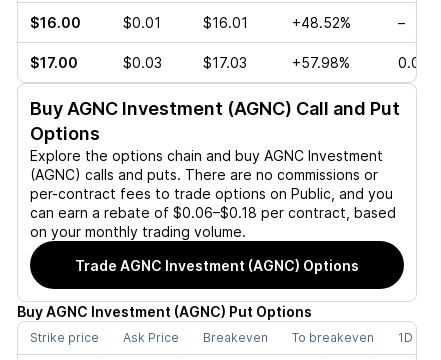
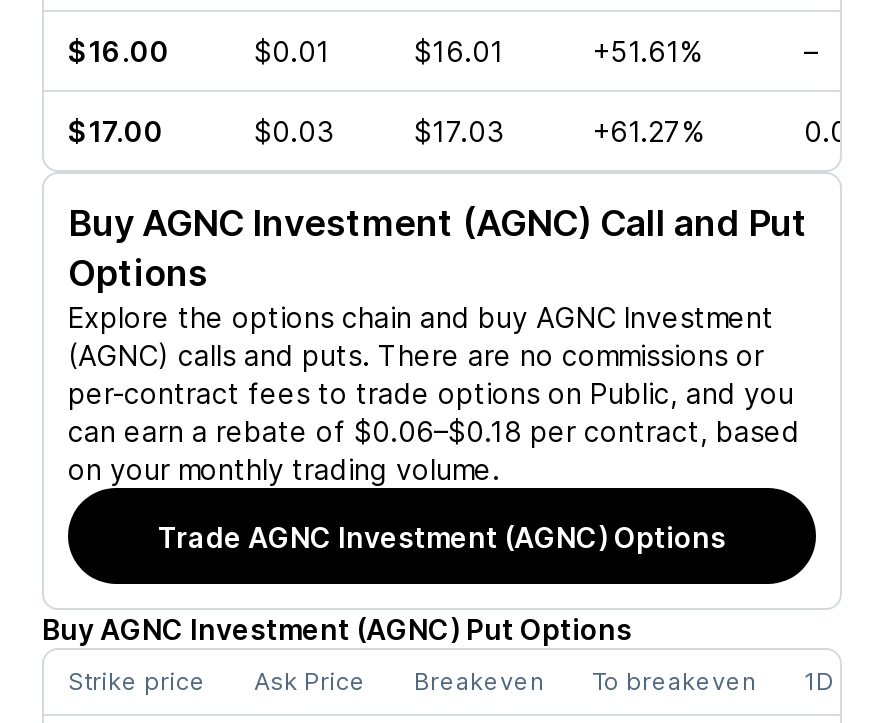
- +48.52%
+ +51.61%

- +57.98%
+ +61.27%
